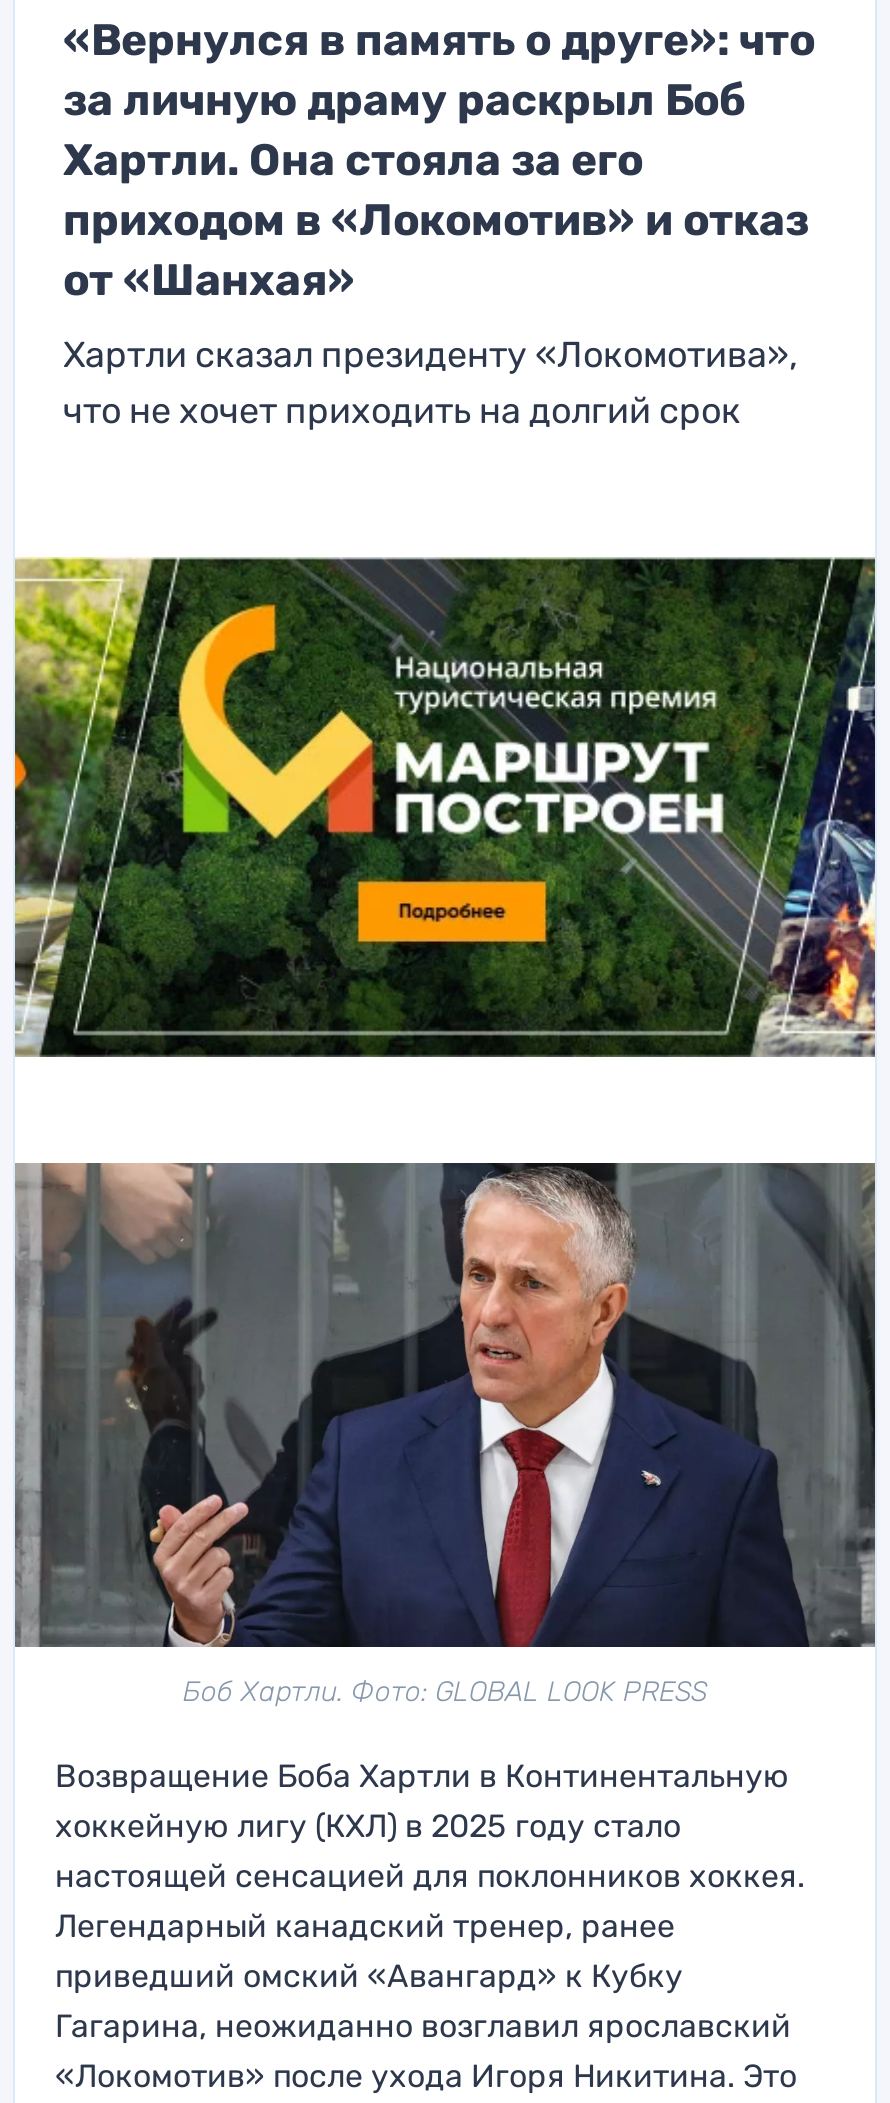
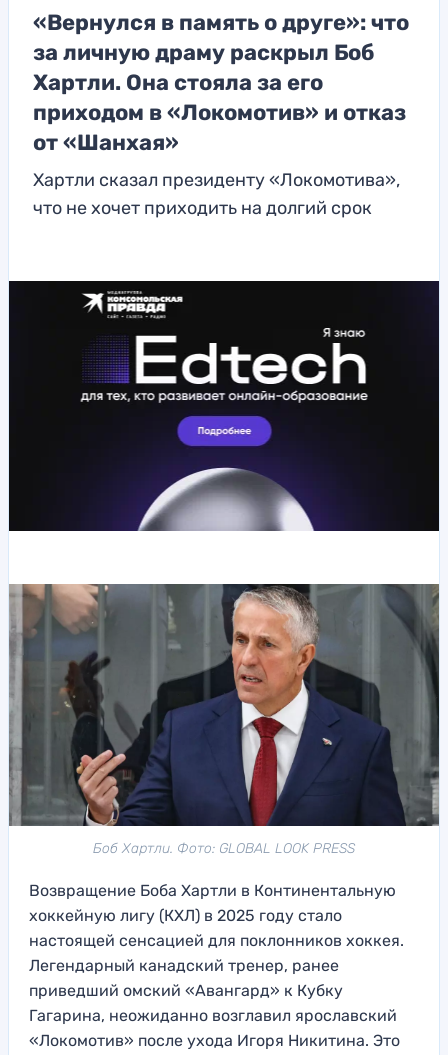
- [image]
+ [image]
